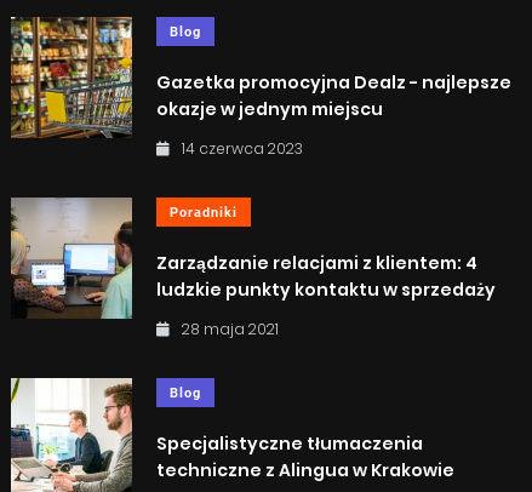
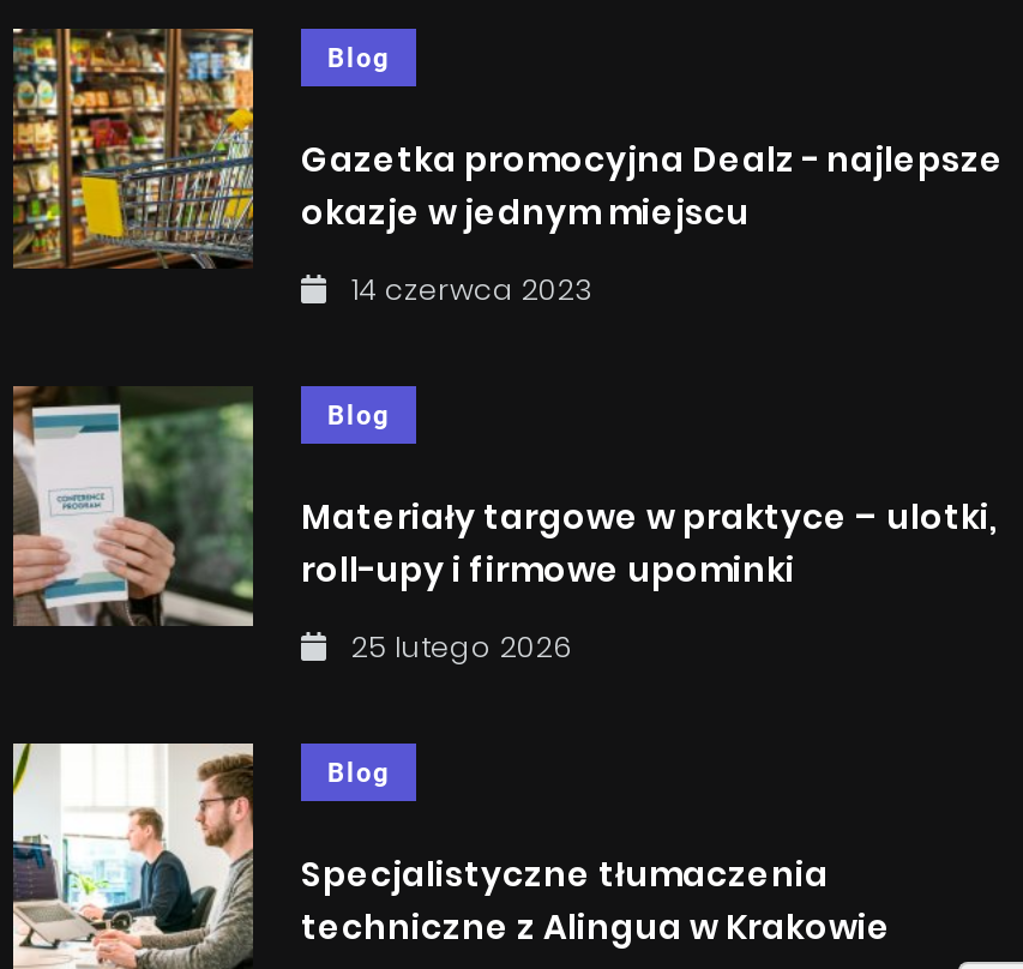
- [image]
- Zarządzanie relacjami z klientem: 4
- ludzkie punkty kontaktu w sprzedaży
+ [image]
+ Materiały targowe w praktyce – ulotki,
+ roll-upy i firmowe upominki

- Poradniki
+ Blog

- 28 maja 2021
+ 25 lutego 2026
